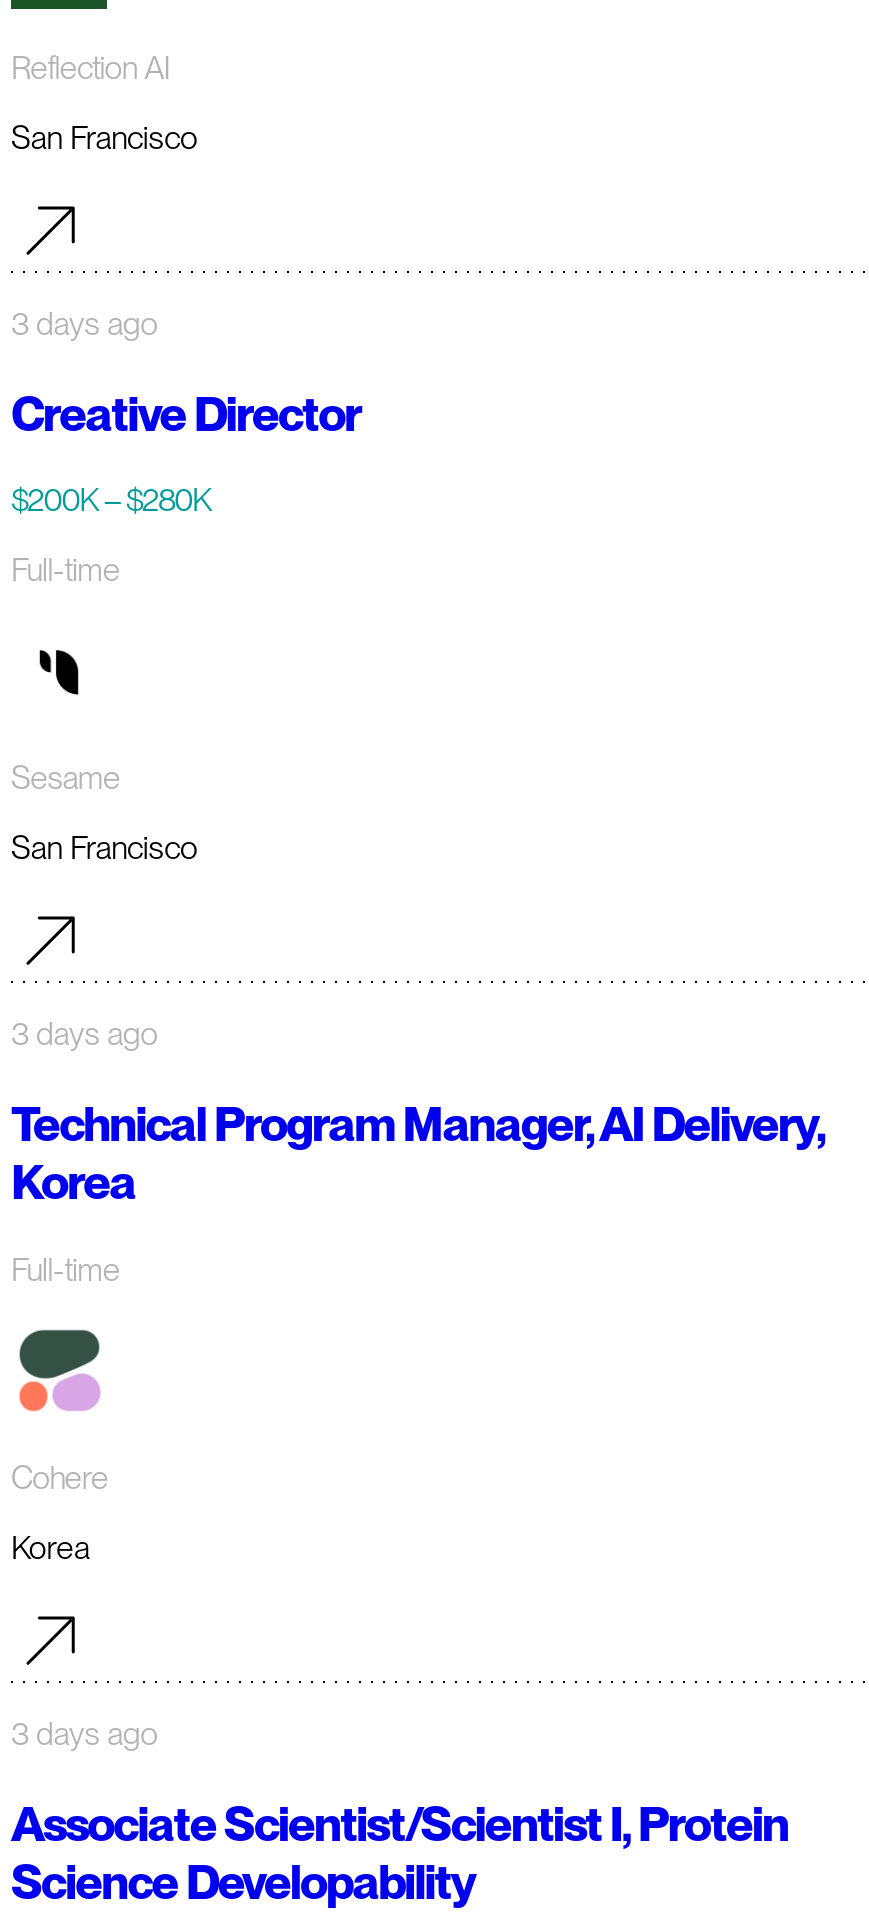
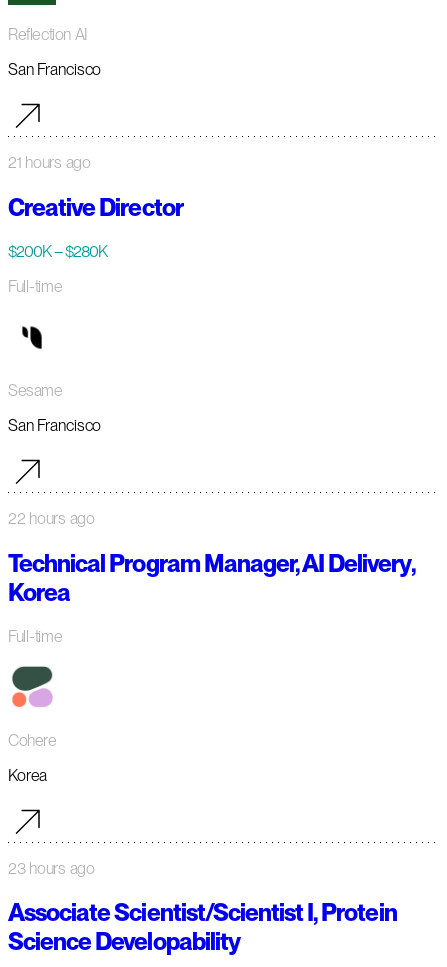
- 3 days ago
+ 21 hours ago

- 3 days ago
+ 22 hours ago

- 3 days ago
+ 23 hours ago
